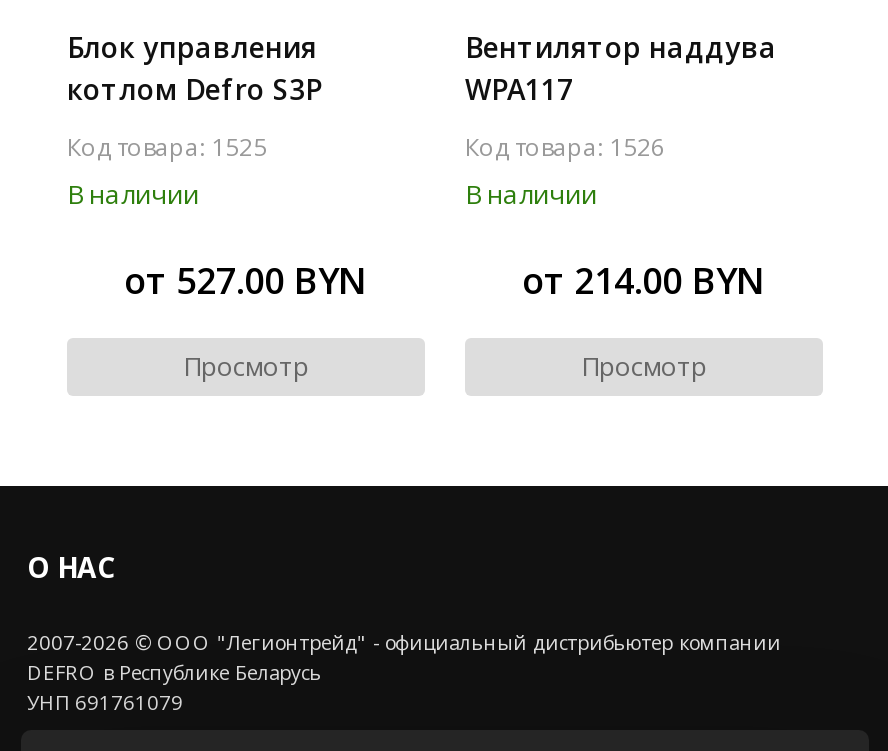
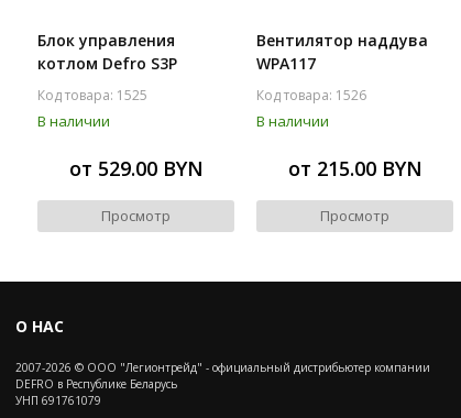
- от 527.00 BYN
+ от 529.00 BYN

- от 214.00 BYN
+ от 215.00 BYN
